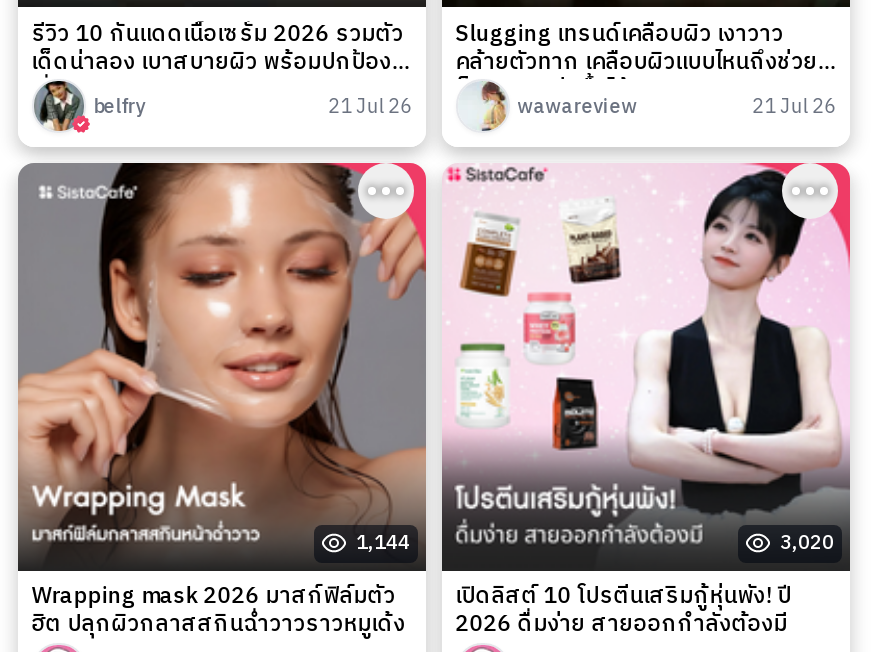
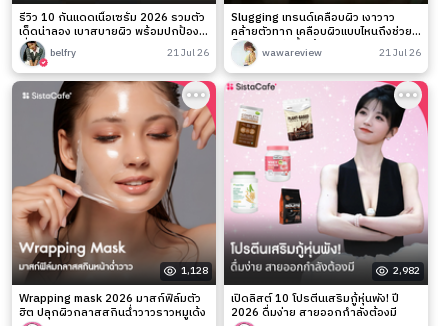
- 1,144
+ 1,128

- 3,020
+ 2,982
